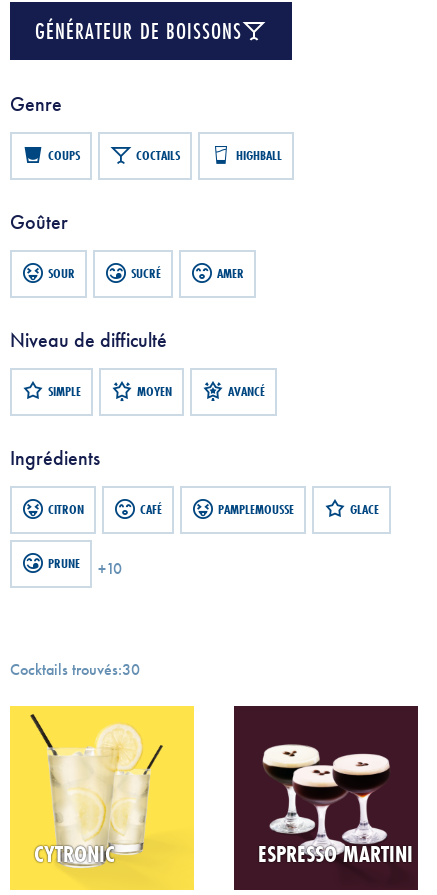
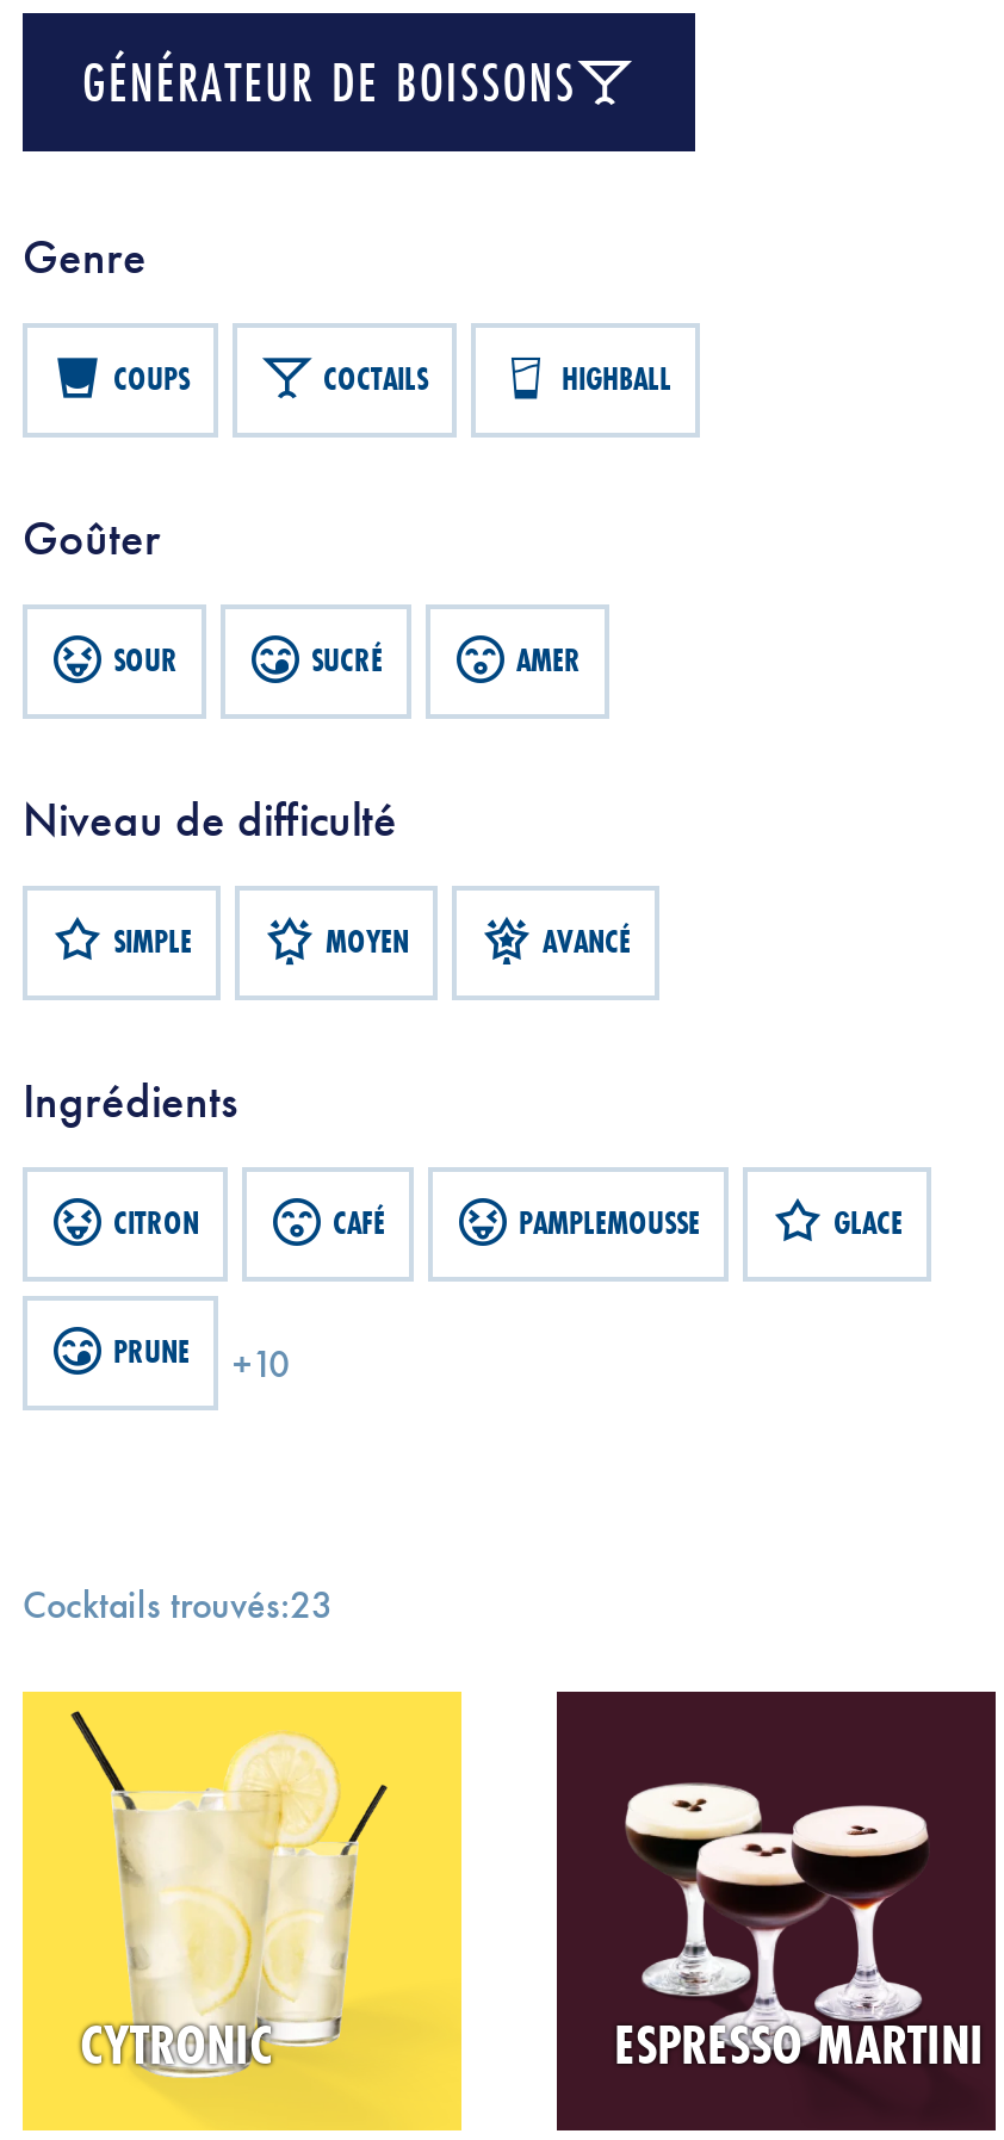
- Cocktails trouvés:30
+ Cocktails trouvés:23
